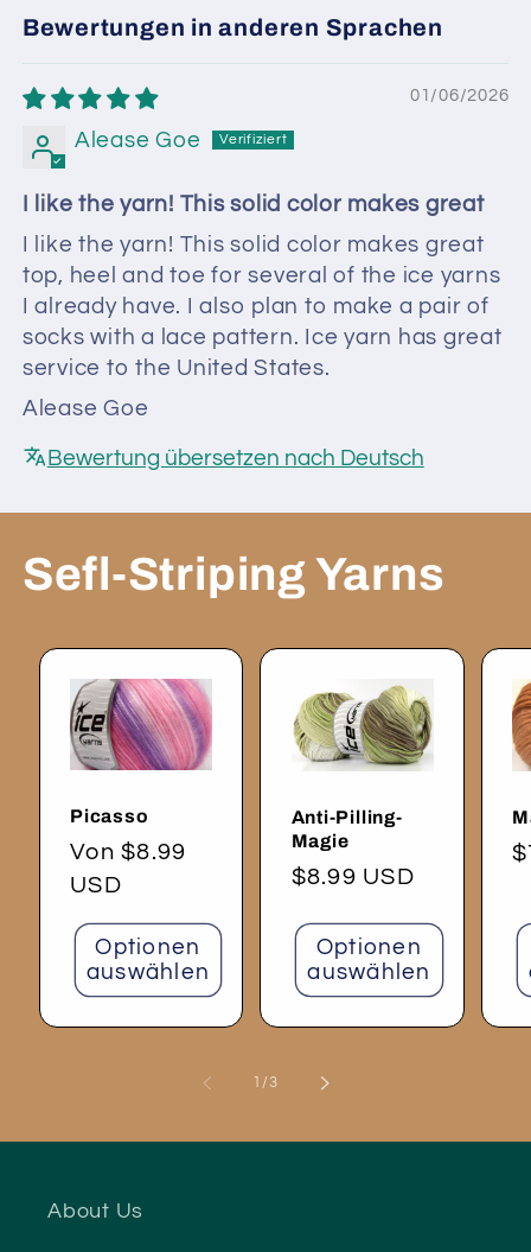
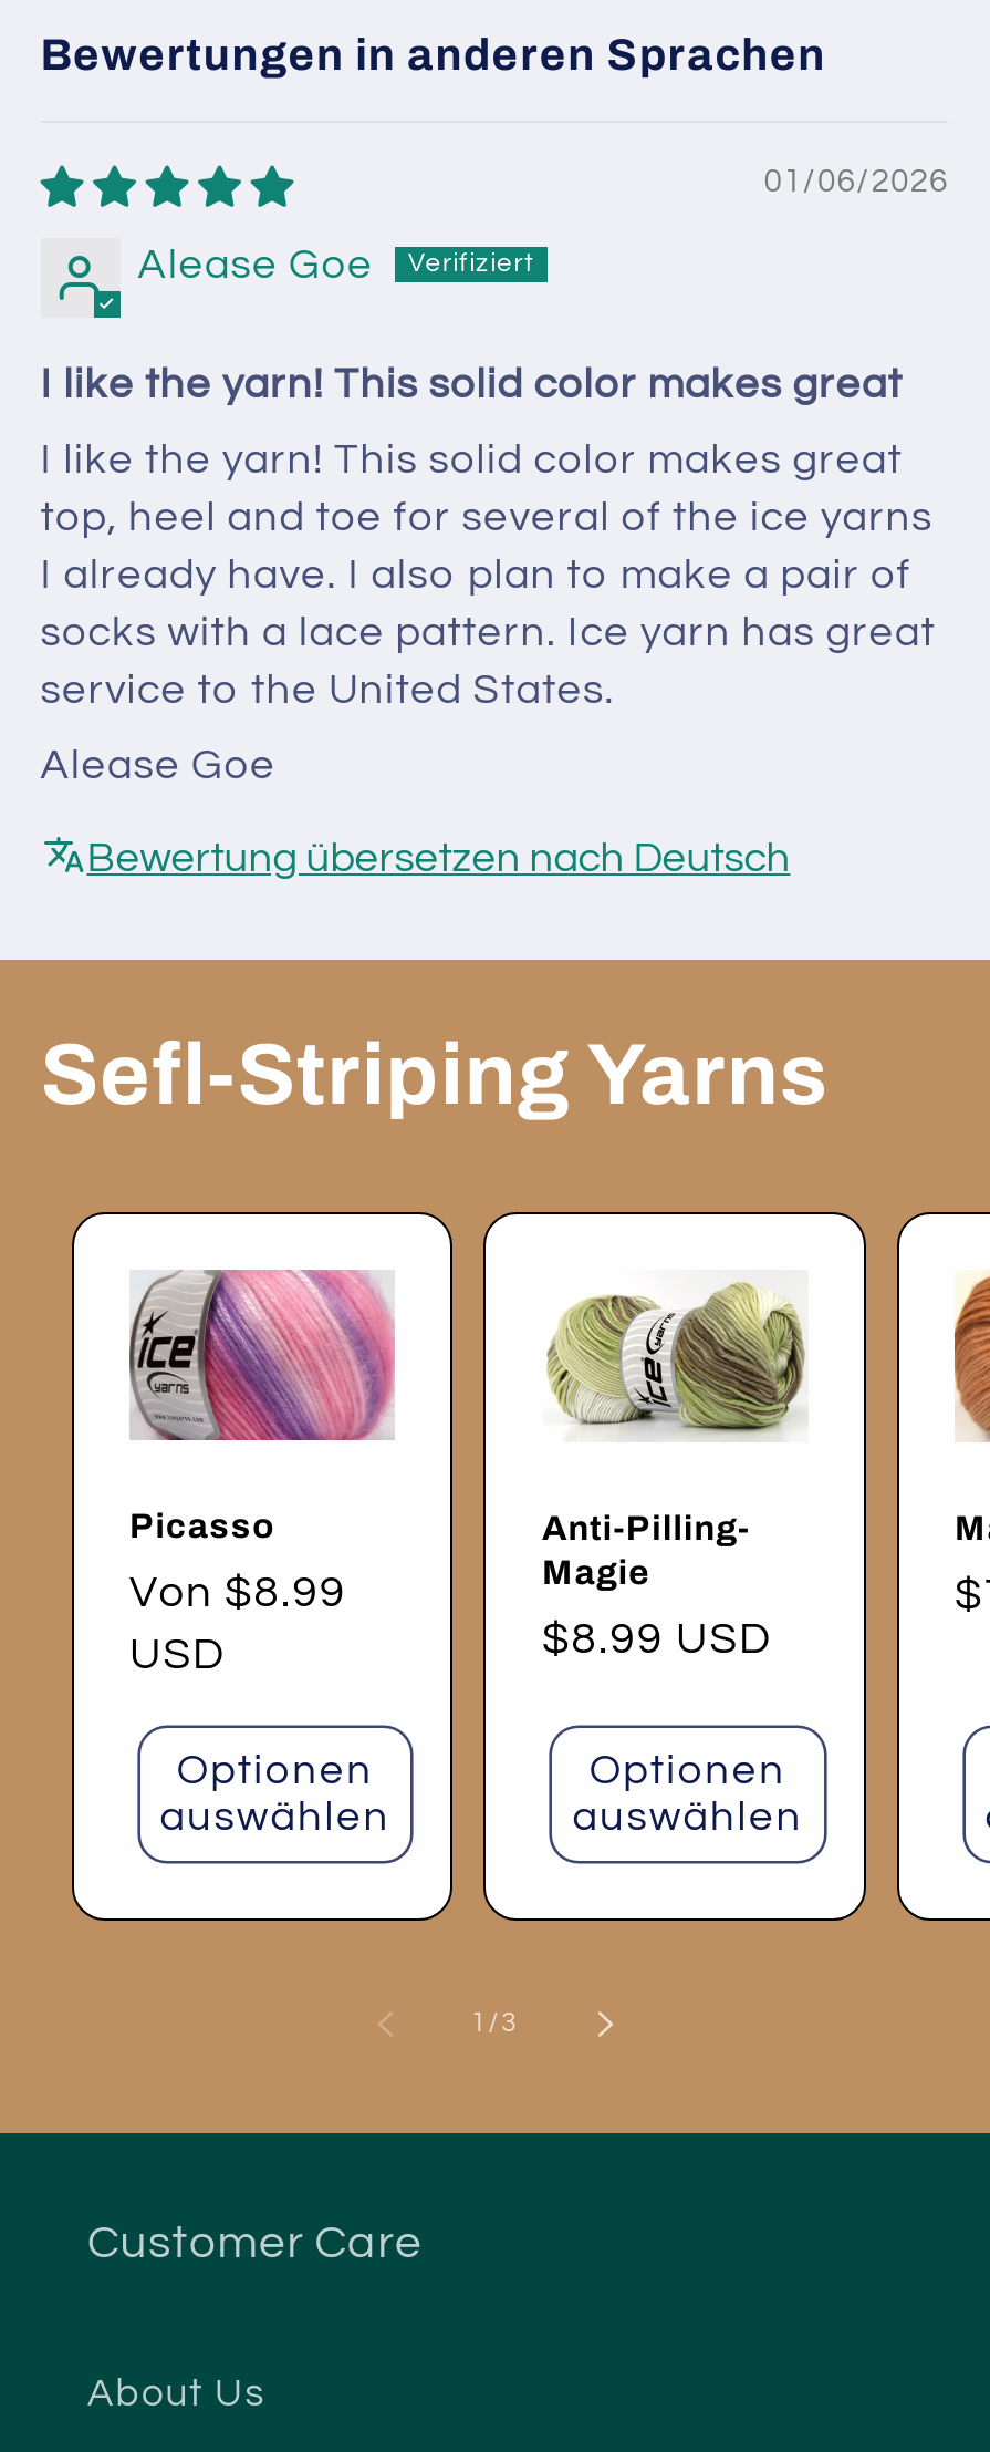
+ Customer Care
